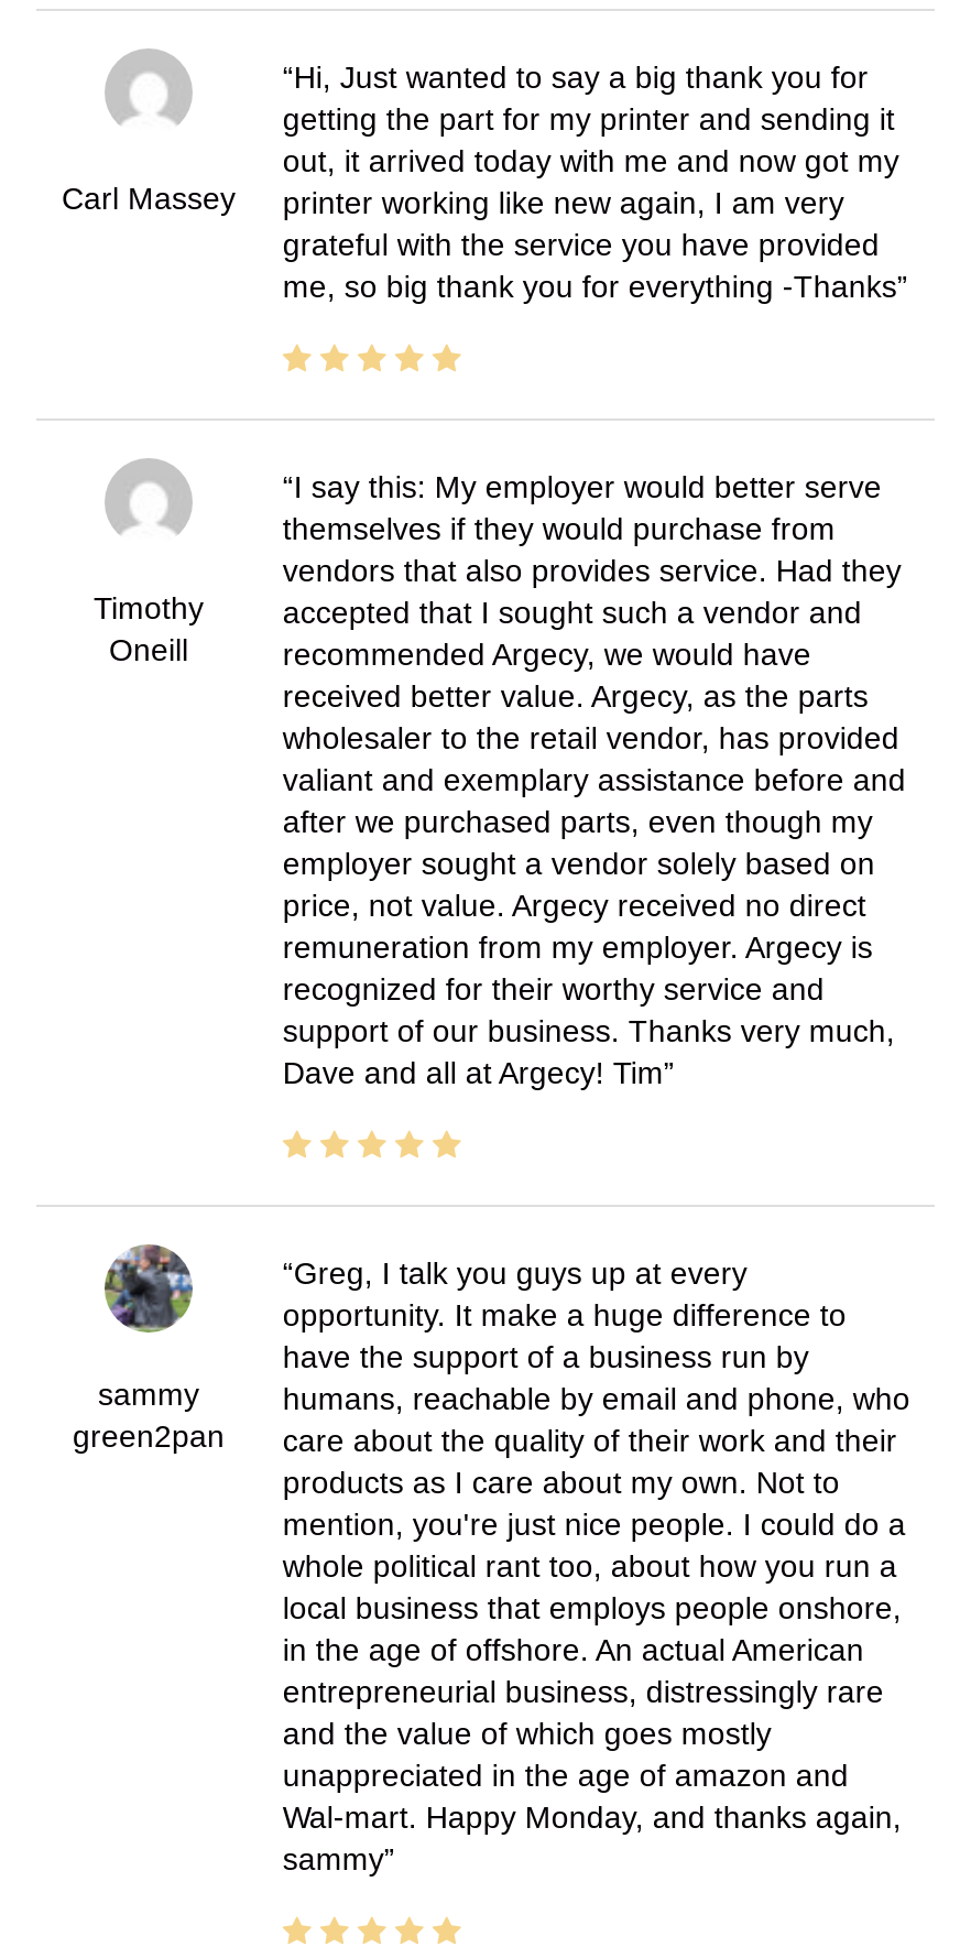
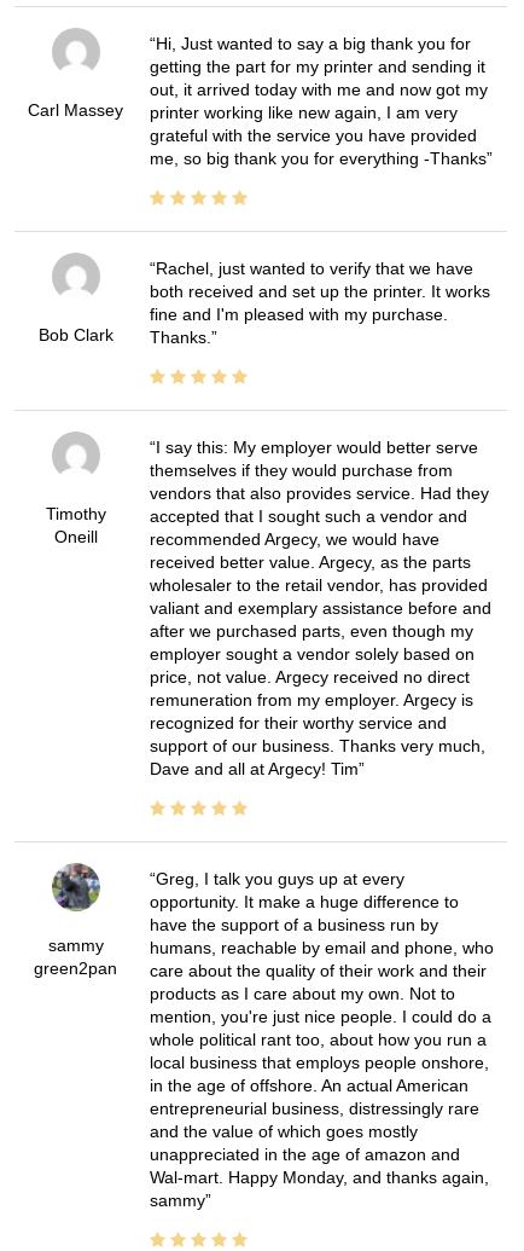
+ Bob Clark

+ Rachel, just wanted to verify that we have
+ both received and set up the printer. It works
+ fine and I'm pleased with my purchase.
+ Thanks.
